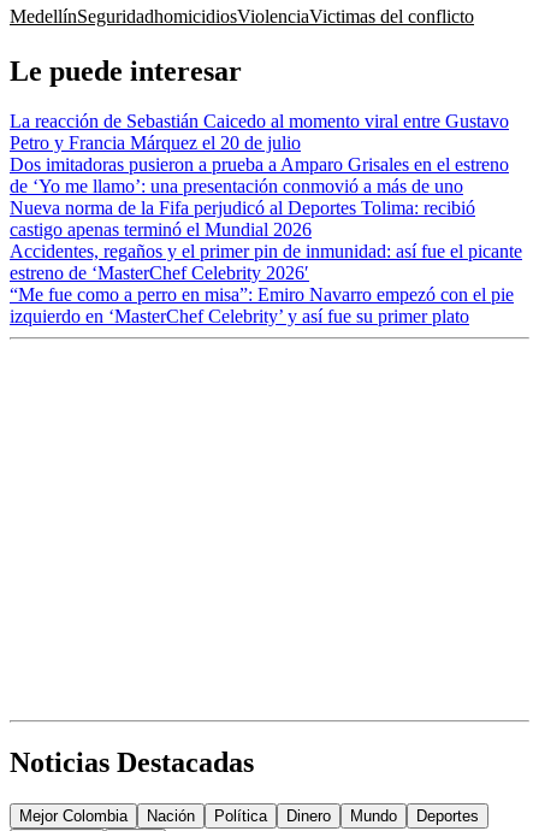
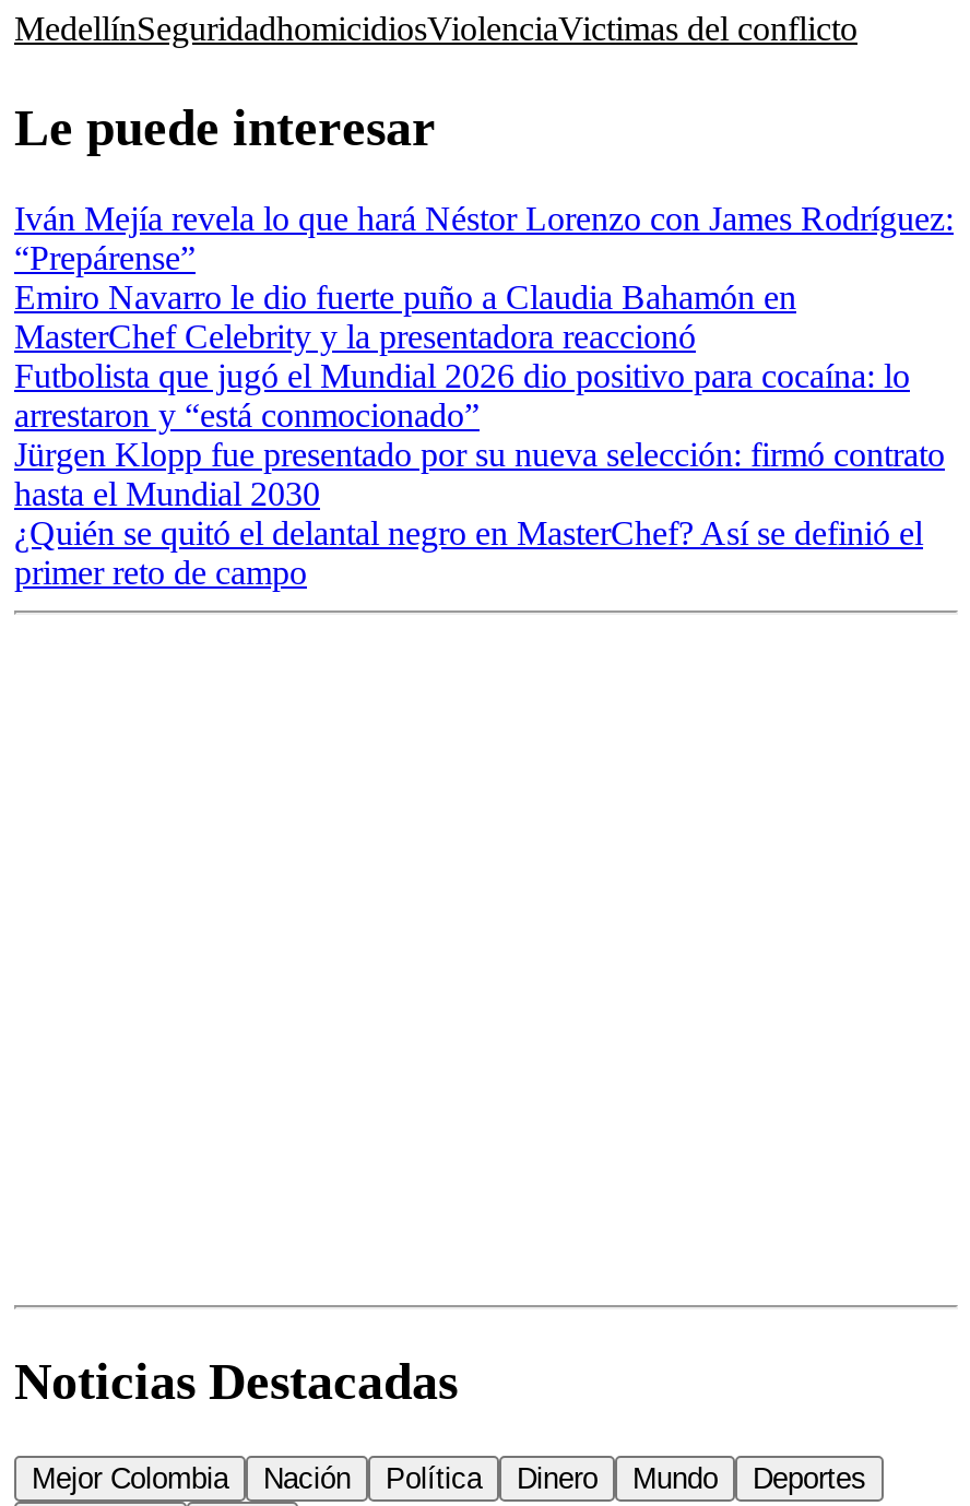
- La reacción de Sebastián Caicedo al momento viral entre Gustavo
- Petro y Francia Márquez el 20 de julio
- Dos imitadoras pusieron a prueba a Amparo Grisales en el estreno
- de ‘Yo me llamo’: una presentación conmovió a más de uno
- Nueva norma de la Fifa perjudicó al Deportes Tolima: recibió
- castigo apenas terminó el Mundial 2026
- Accidentes, regaños y el primer pin de inmunidad: así fue el picante
- estreno de ‘MasterChef Celebrity 2026′
- “Me fue como a perro en misa”: Emiro Navarro empezó con el pie
- izquierdo en ‘MasterChef Celebrity’ y así fue su primer plato
+ Iván Mejía revela lo que hará Néstor Lorenzo con James Rodríguez:
+ “Prepárense”
+ Emiro Navarro le dio fuerte puño a Claudia Bahamón en
+ MasterChef Celebrity y la presentadora reaccionó
+ Futbolista que jugó el Mundial 2026 dio positivo para cocaína: lo
+ arrestaron y “está conmocionado”
+ Jürgen Klopp fue presentado por su nueva selección: firmó contrato
+ hasta el Mundial 2030
+ ¿Quién se quitó el delantal negro en MasterChef? Así se definió el
+ primer reto de campo
